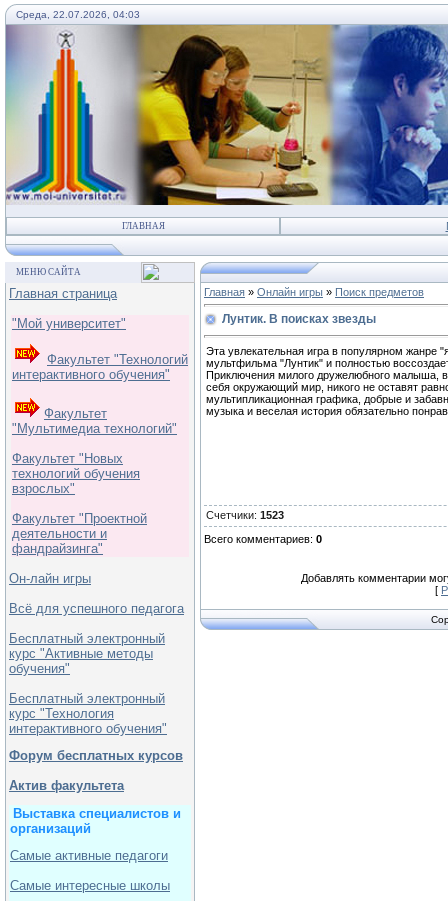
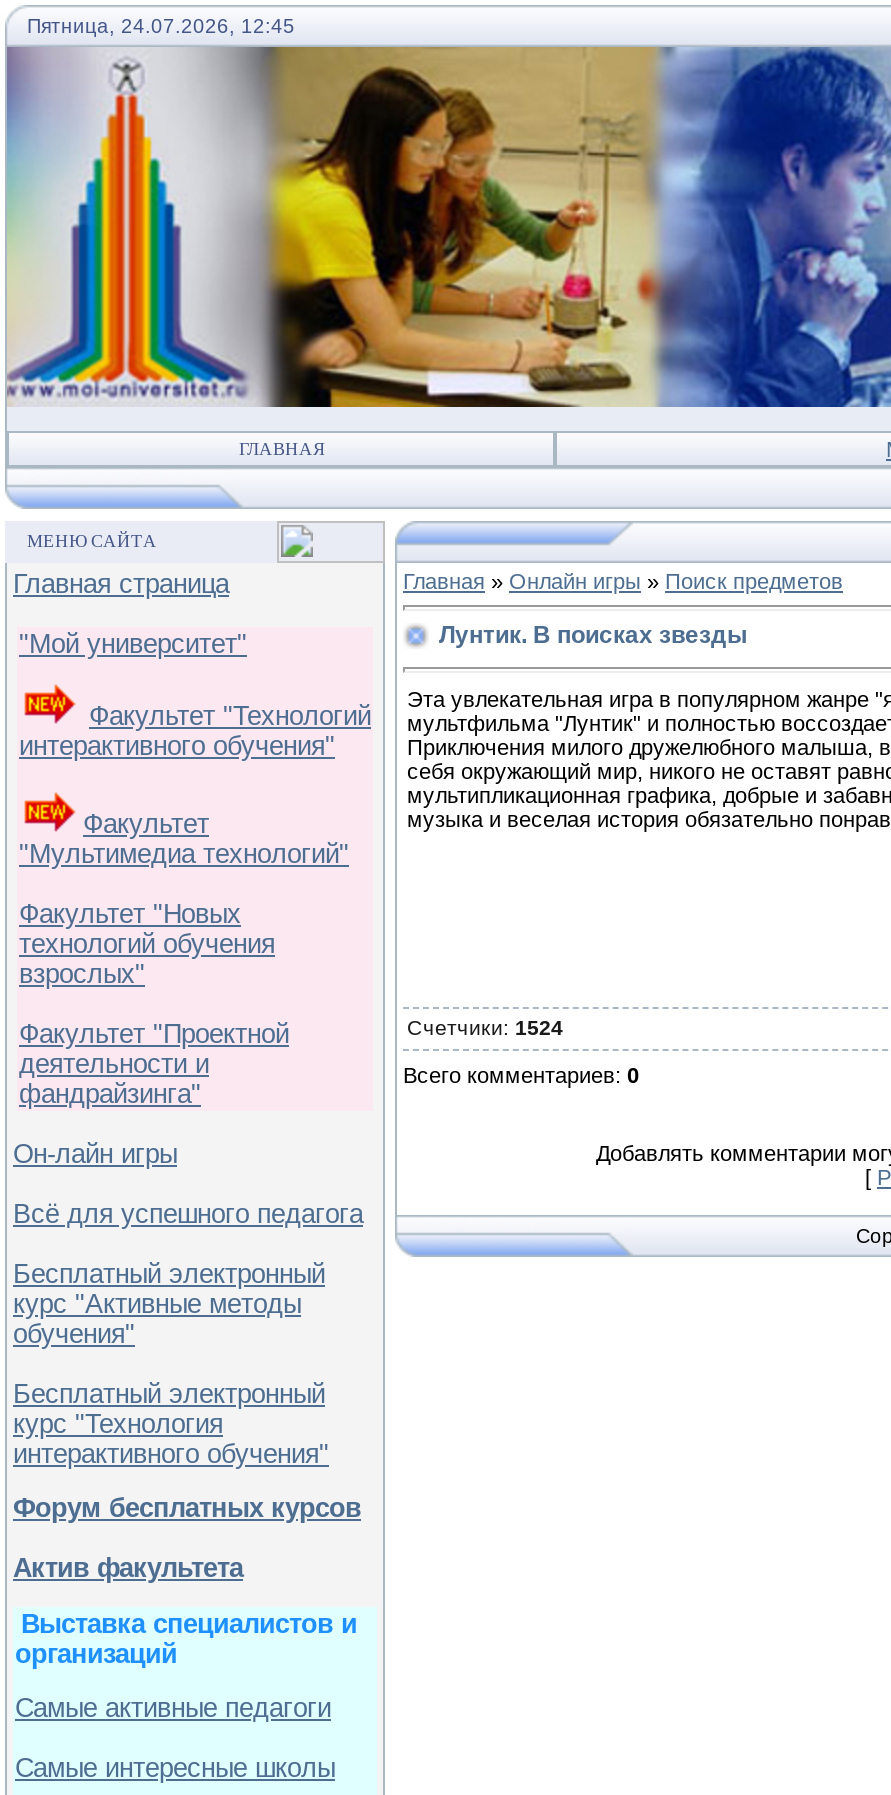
- Среда, 22.07.2026, 04:03
+ Пятница, 24.07.2026, 12:45

- Счетчики: 1523
+ Счетчики: 1524
